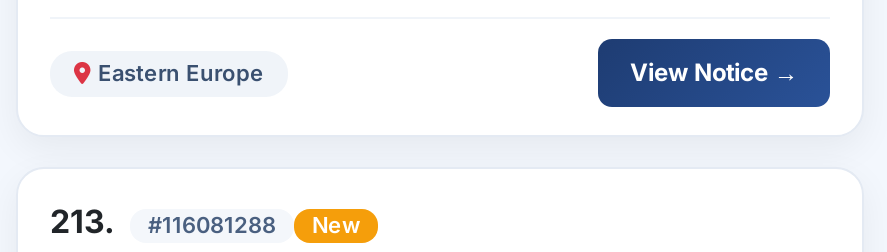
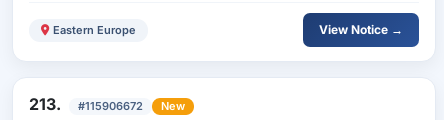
- 213. #116081288 New
+ 213. #115906672 New
